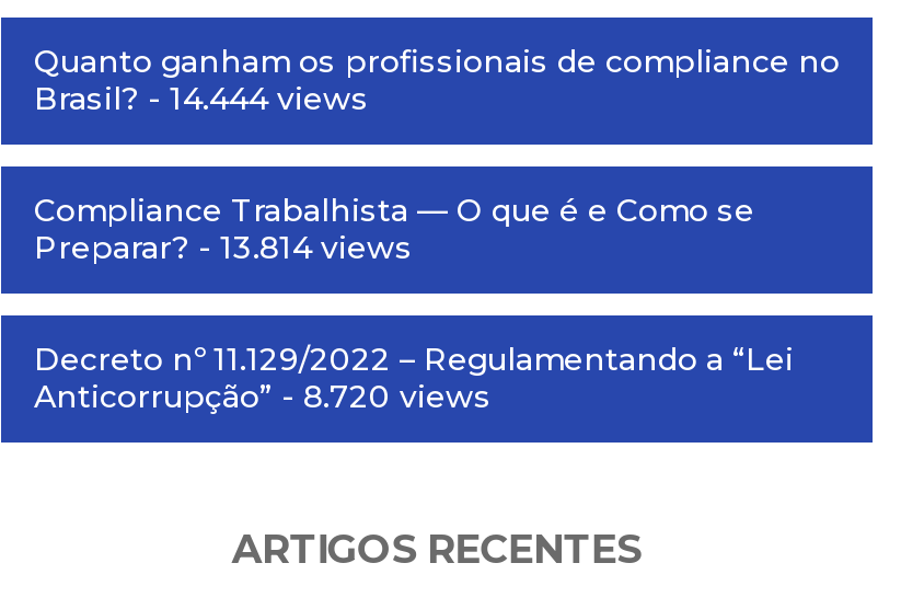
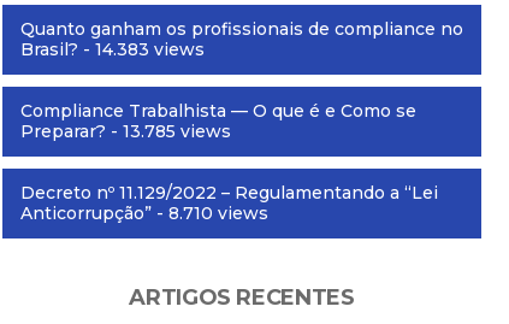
- Brasil? - 14.444 views
+ Brasil? - 14.383 views

- Preparar? - 13.814 views
+ Preparar? - 13.785 views

- Anticorrupção” - 8.720 views
+ Anticorrupção” - 8.710 views
